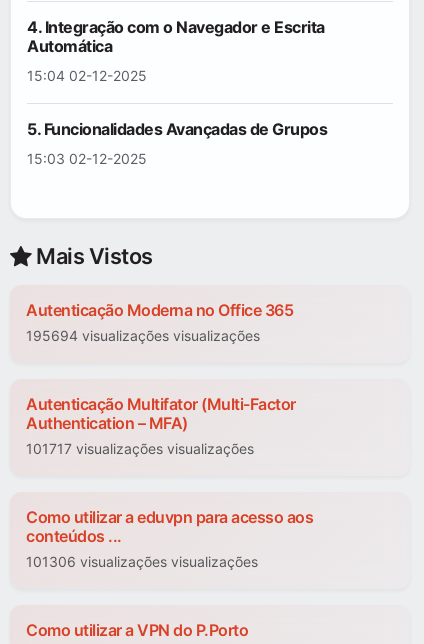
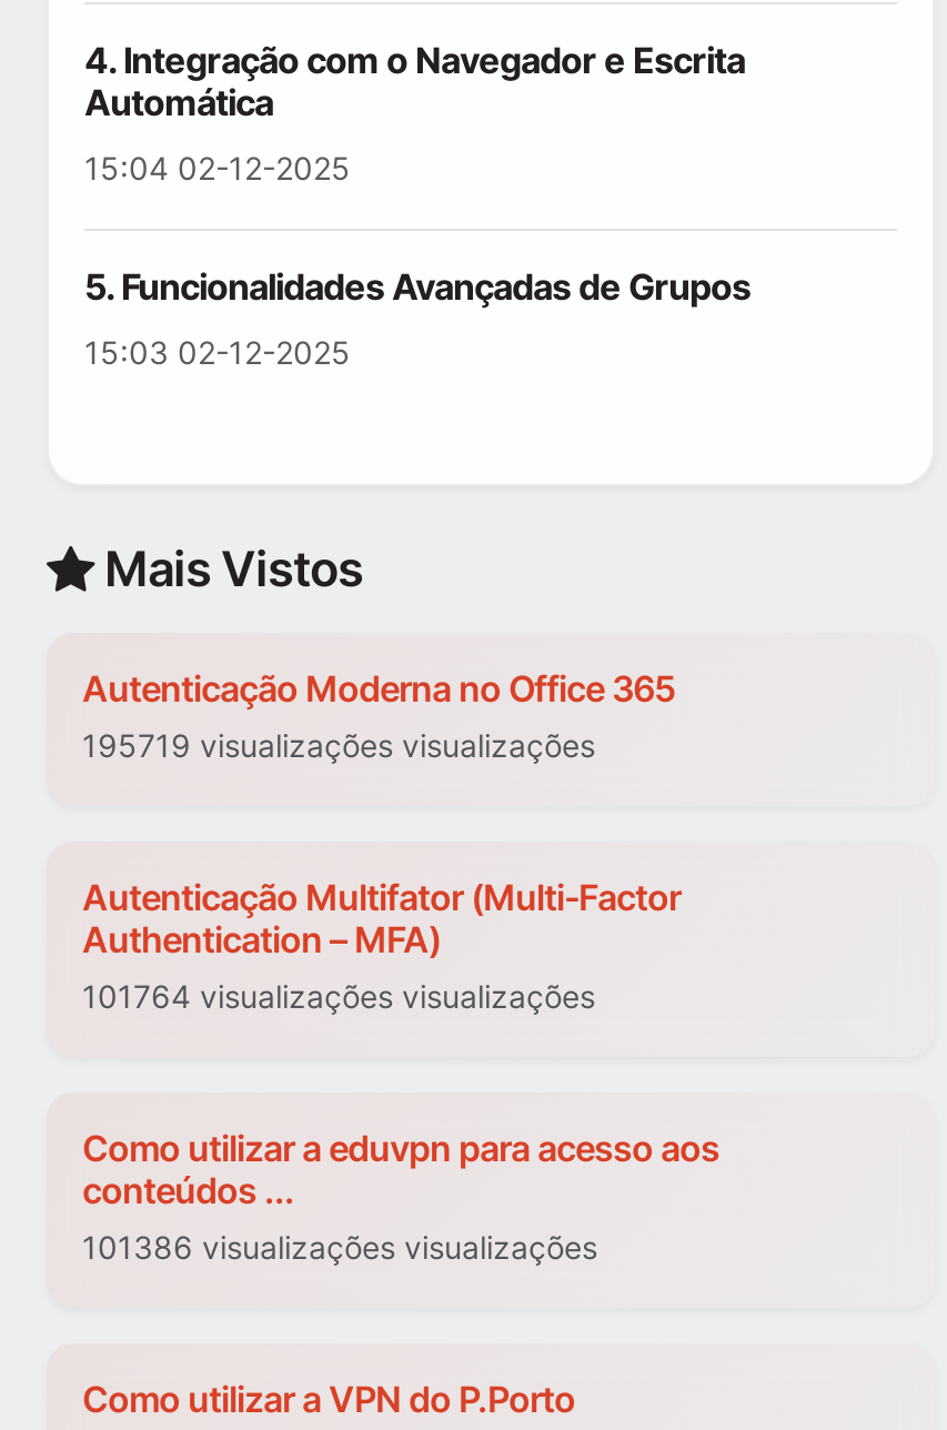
- 195694 visualizações visualizações
+ 195719 visualizações visualizações

- 101717 visualizações visualizações
+ 101764 visualizações visualizações

- 101306 visualizações visualizações
+ 101386 visualizações visualizações
